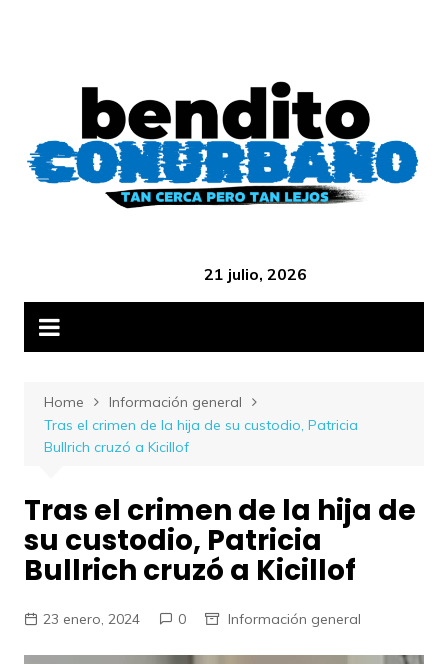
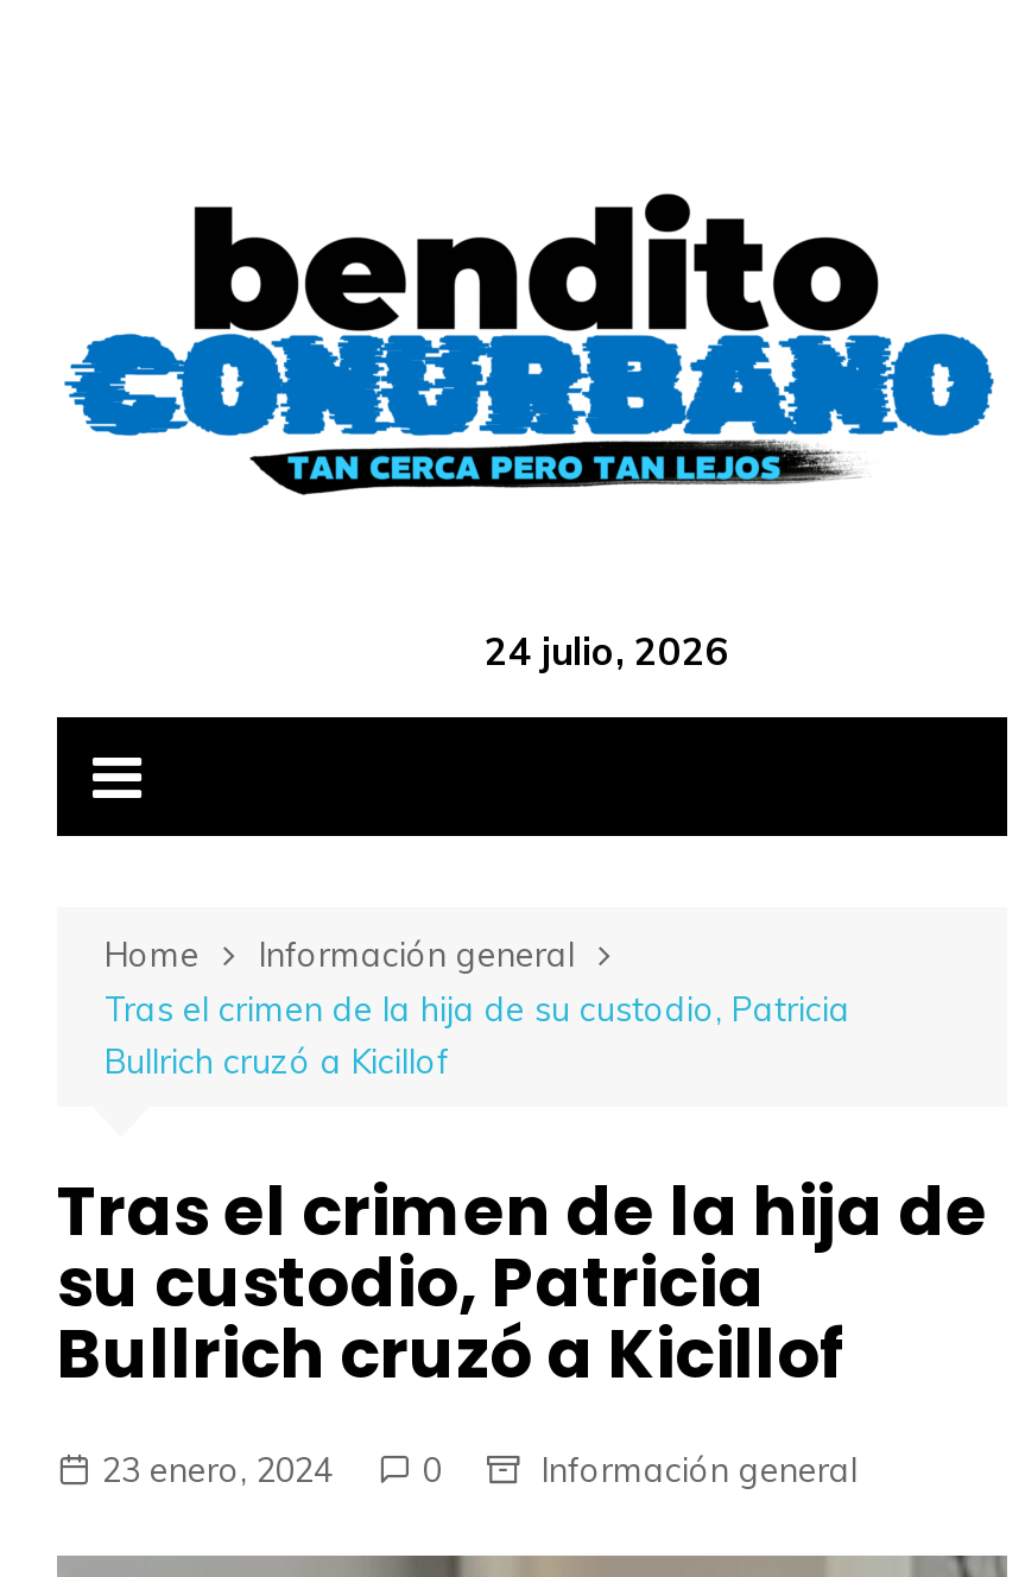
- 21 julio, 2026
+ 24 julio, 2026
